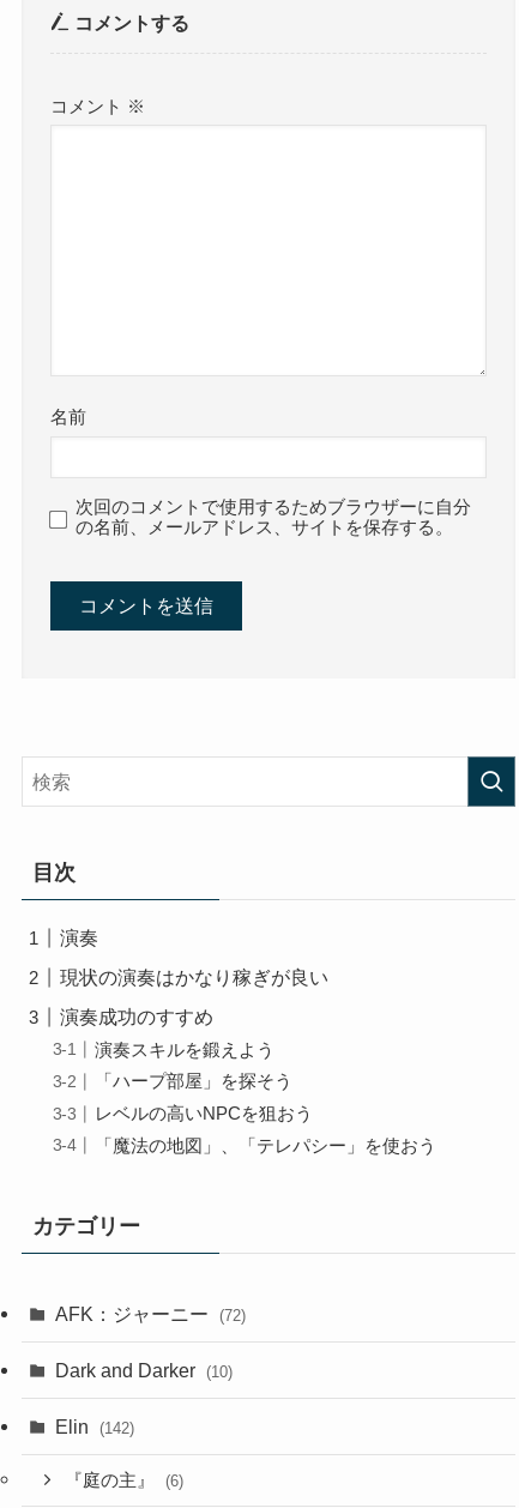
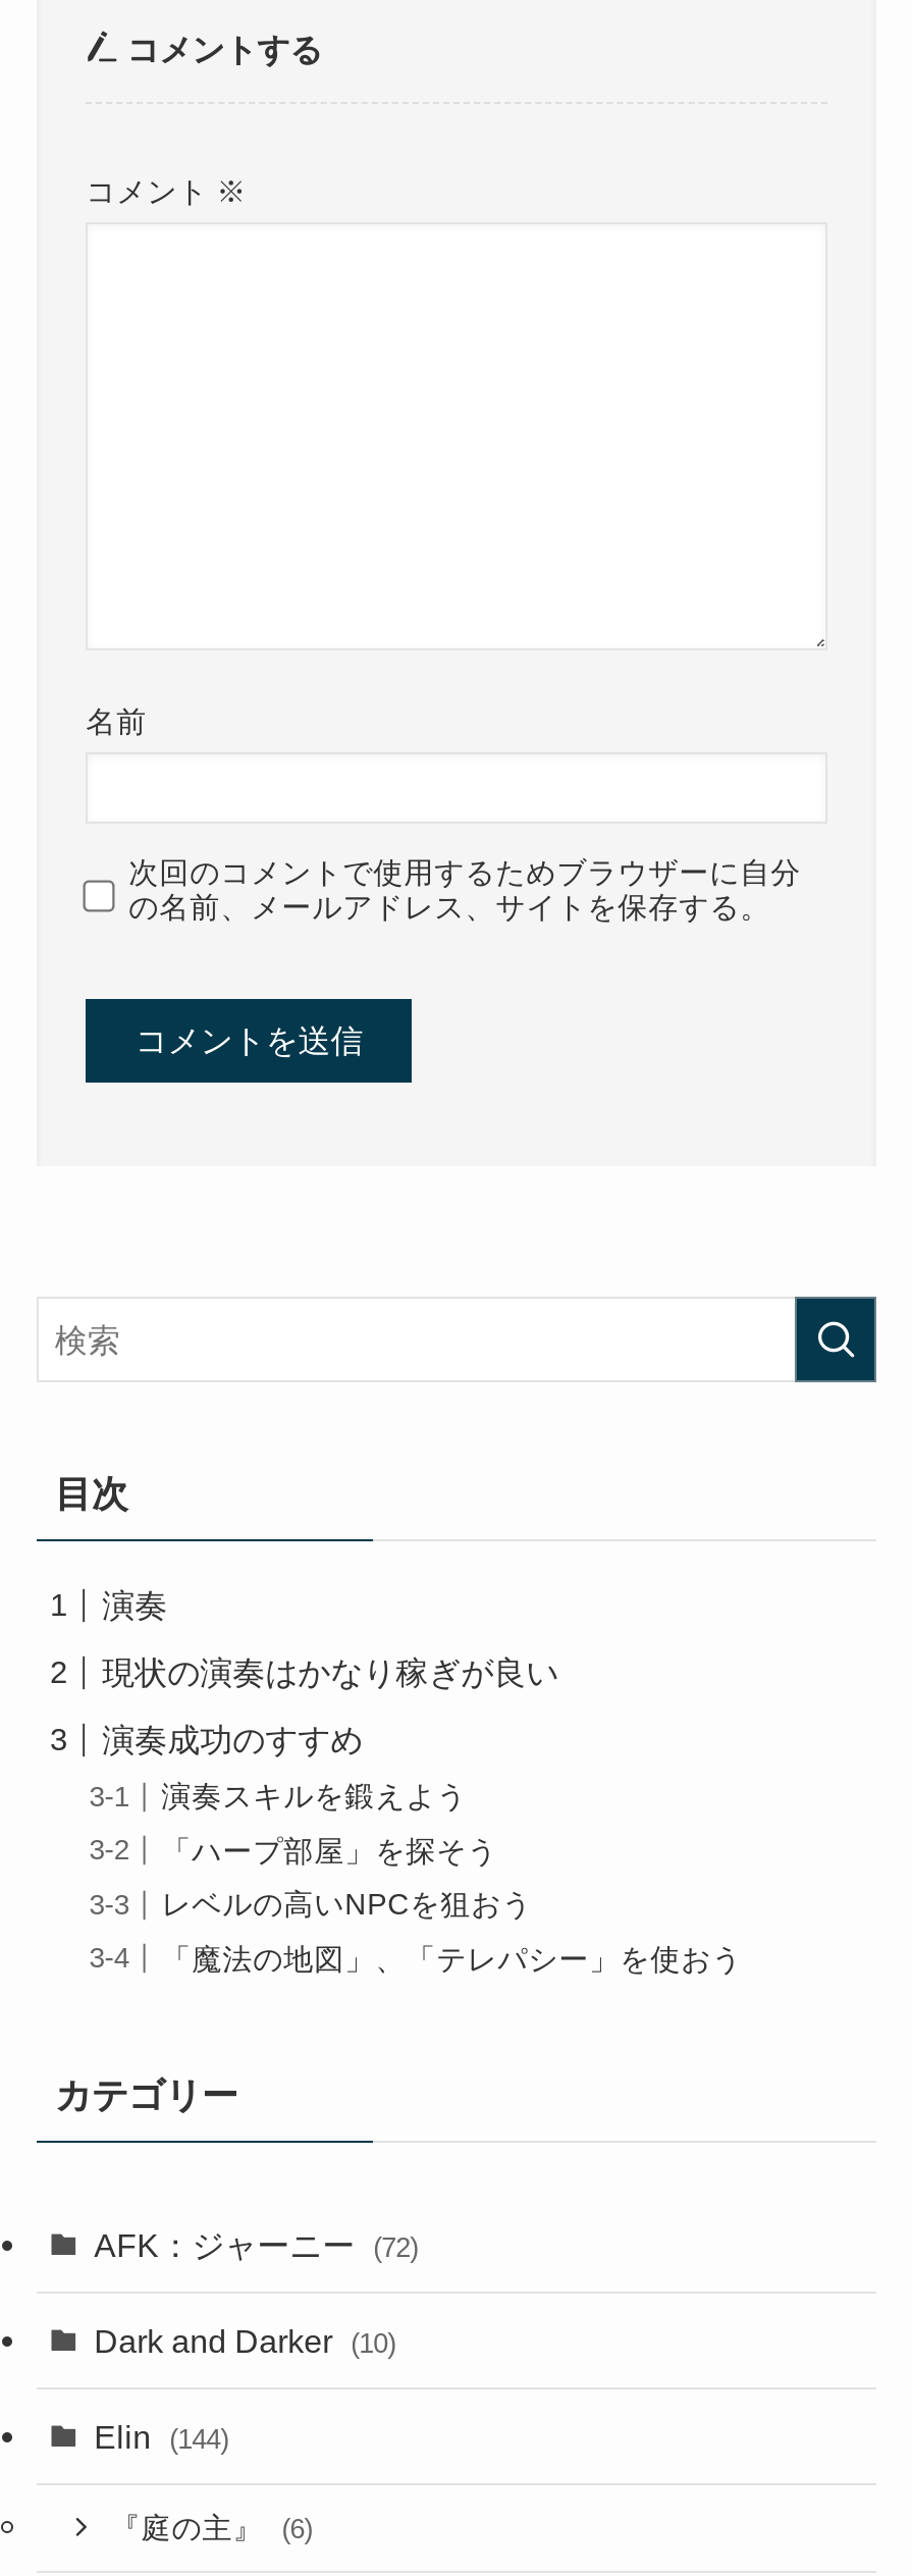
- Elin (142)
+ Elin (144)
